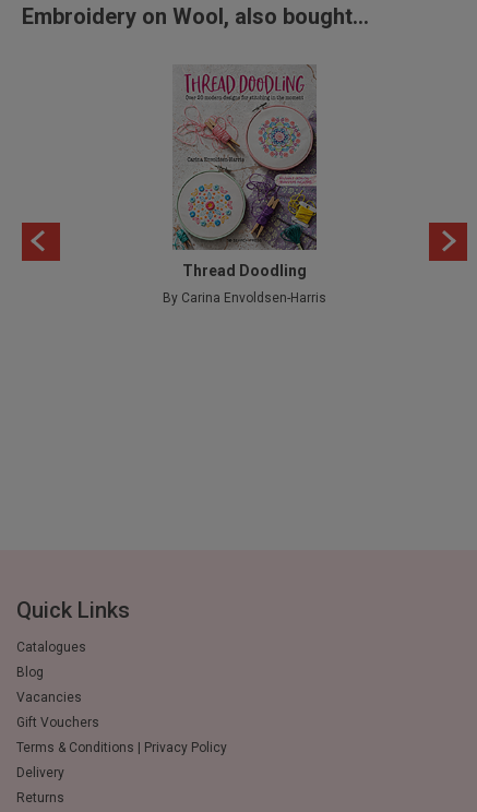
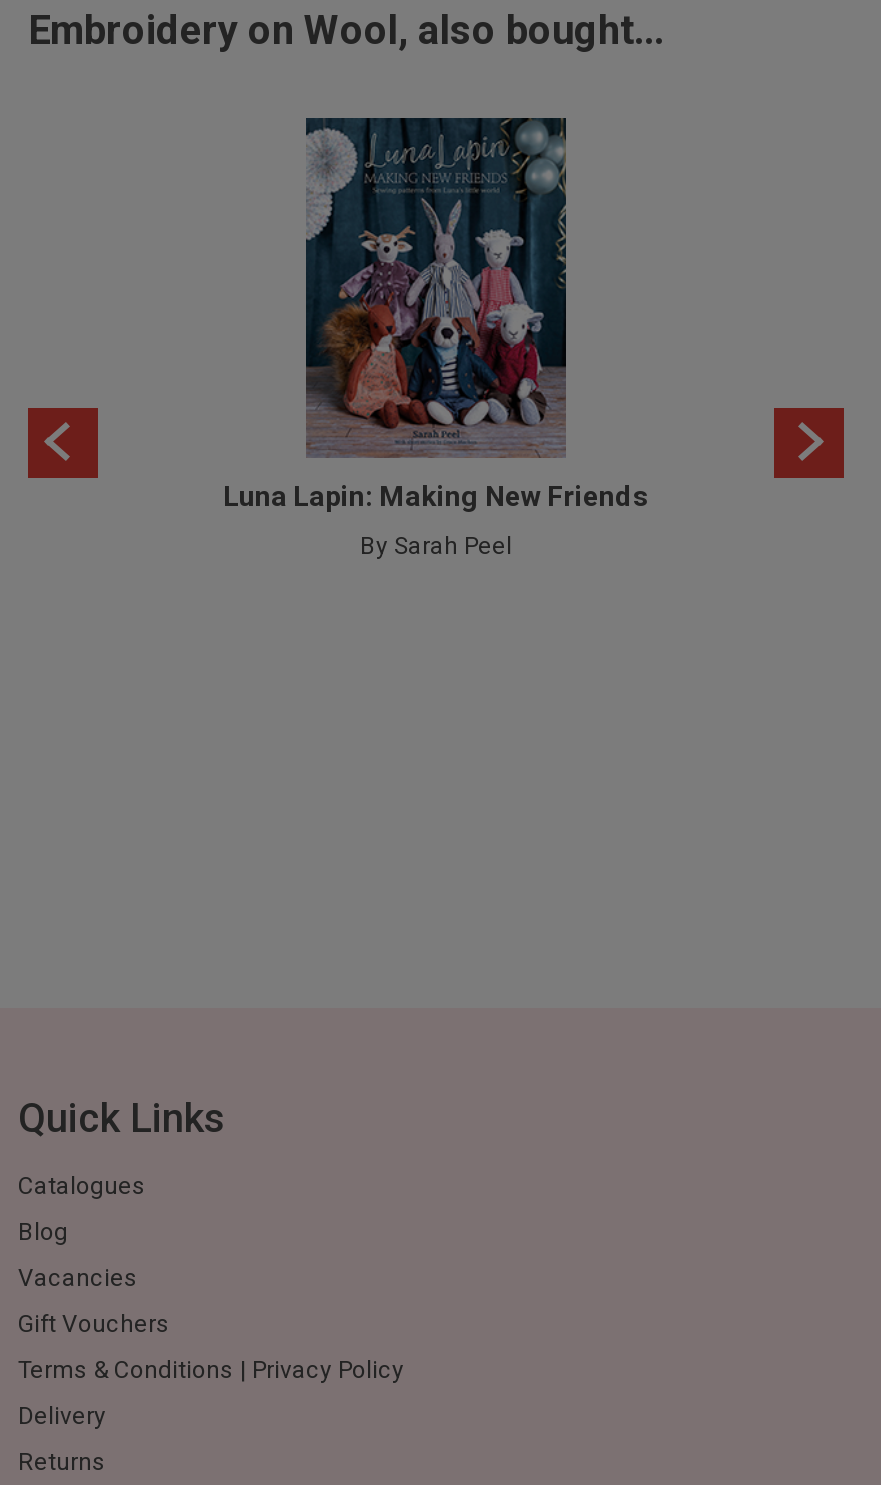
- [image]
- Thread Doodling
+ [image]
+ Luna Lapin: Making New Friends

- By Carina Envoldsen-Harris
+ By Sarah Peel
